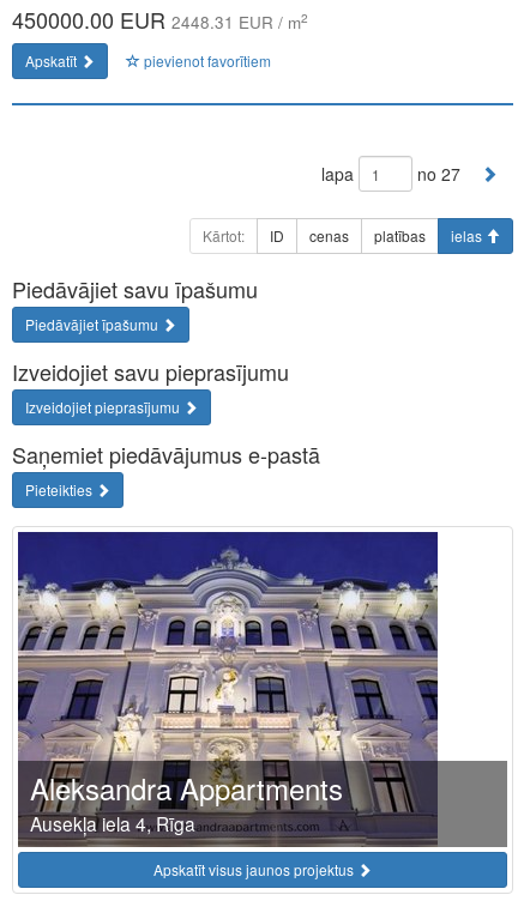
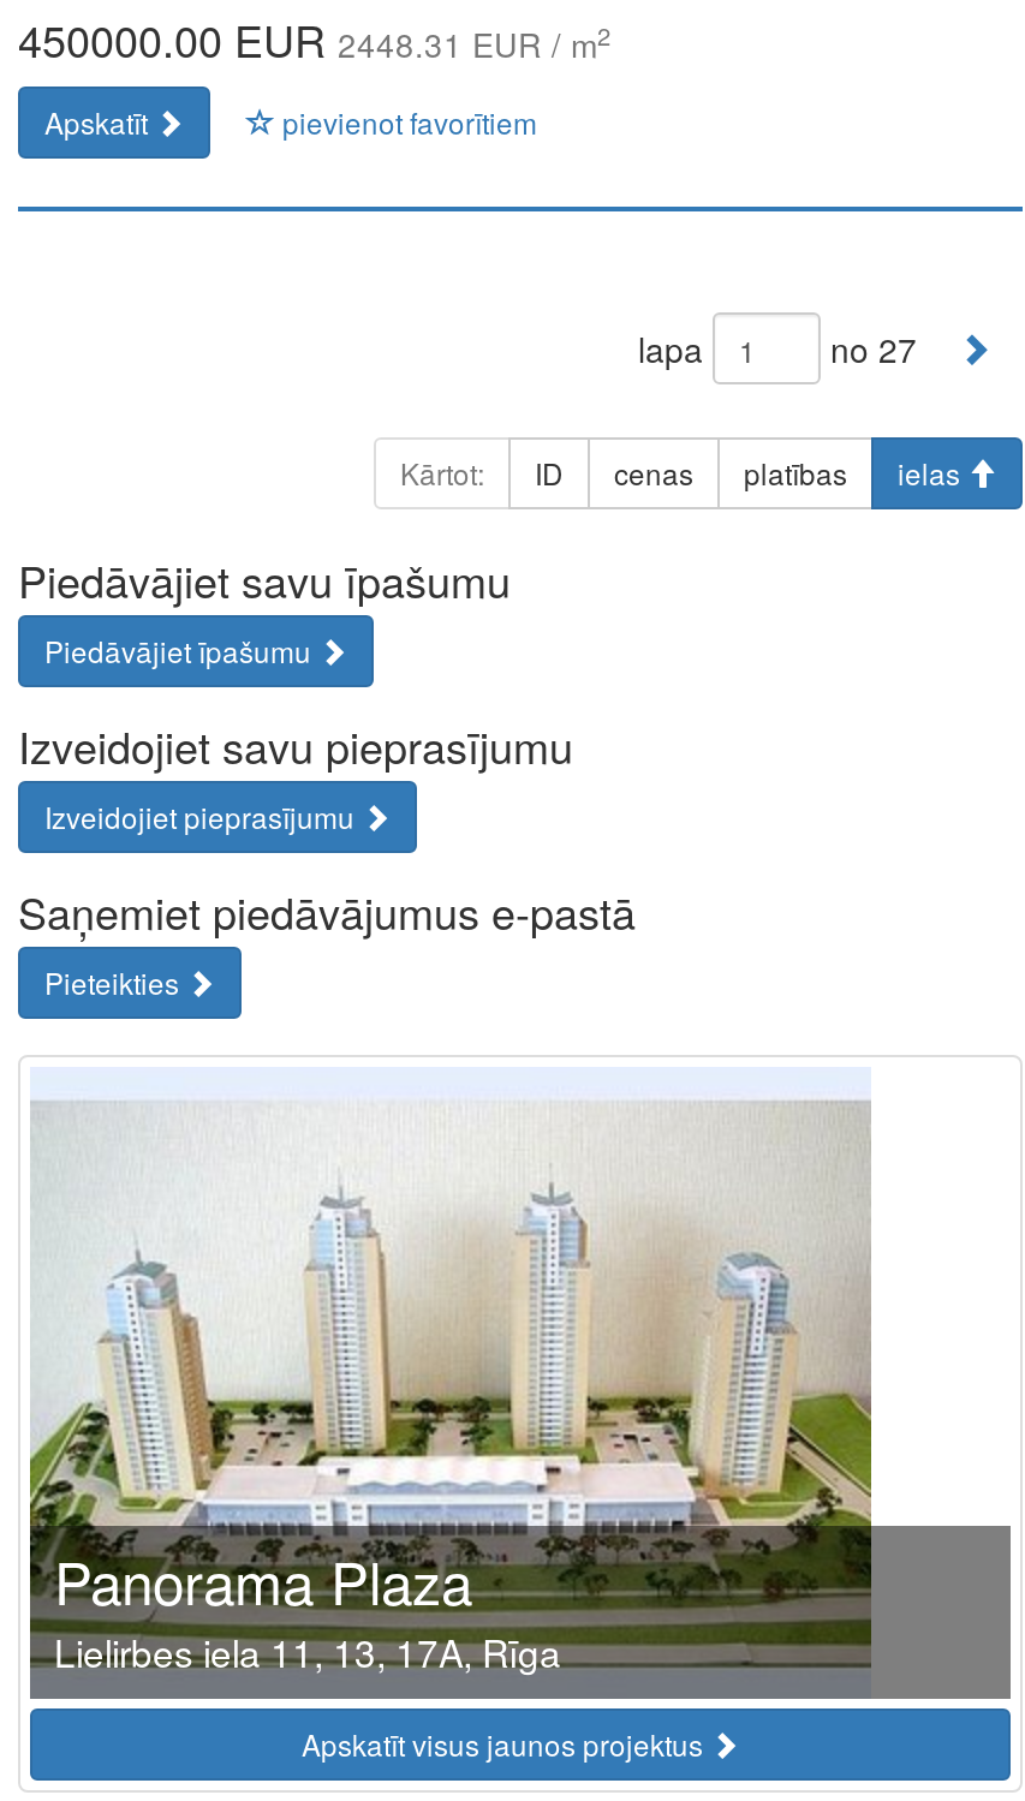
- [image]
- Aleksandra Appartments
- Ausekļa iela 4, Rīga
+ [image]
+ Panorama Plaza
+ Lielirbes iela 11, 13, 17A, Rīga
